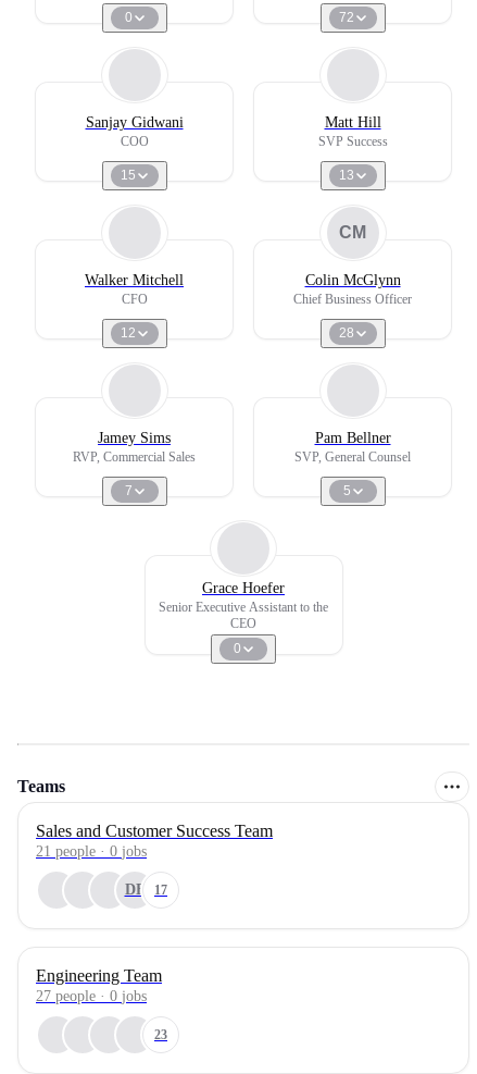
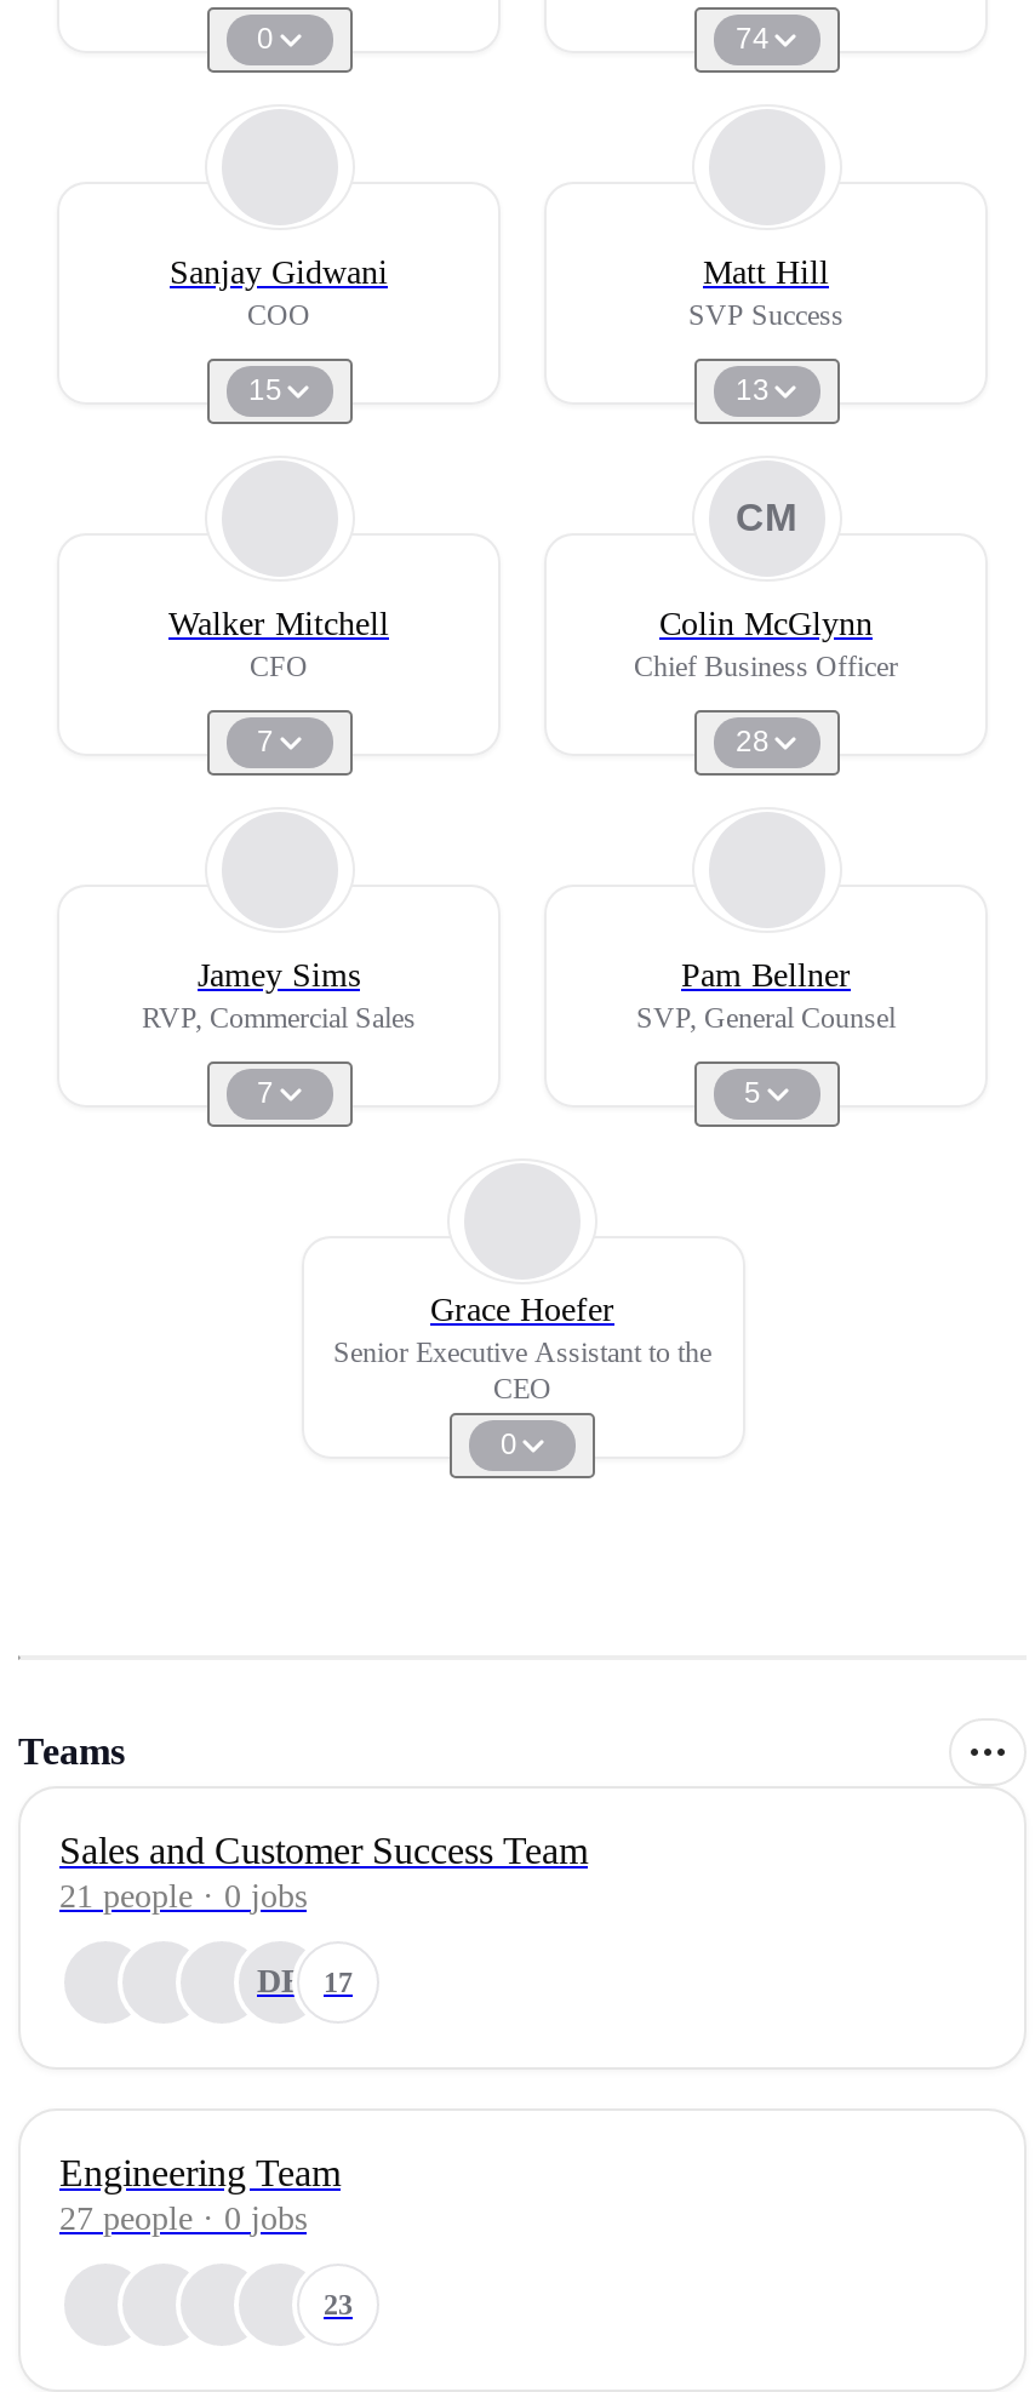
- 72
+ 74

- 12
+ 7
